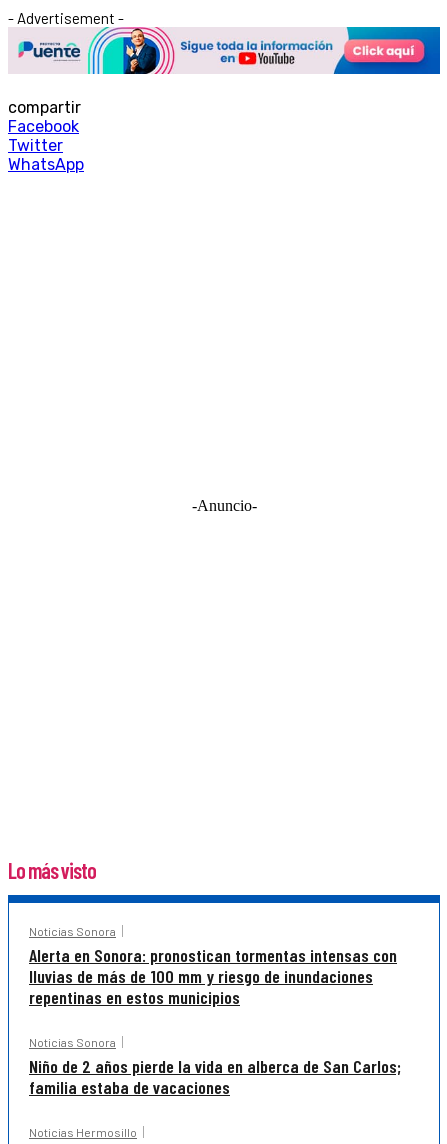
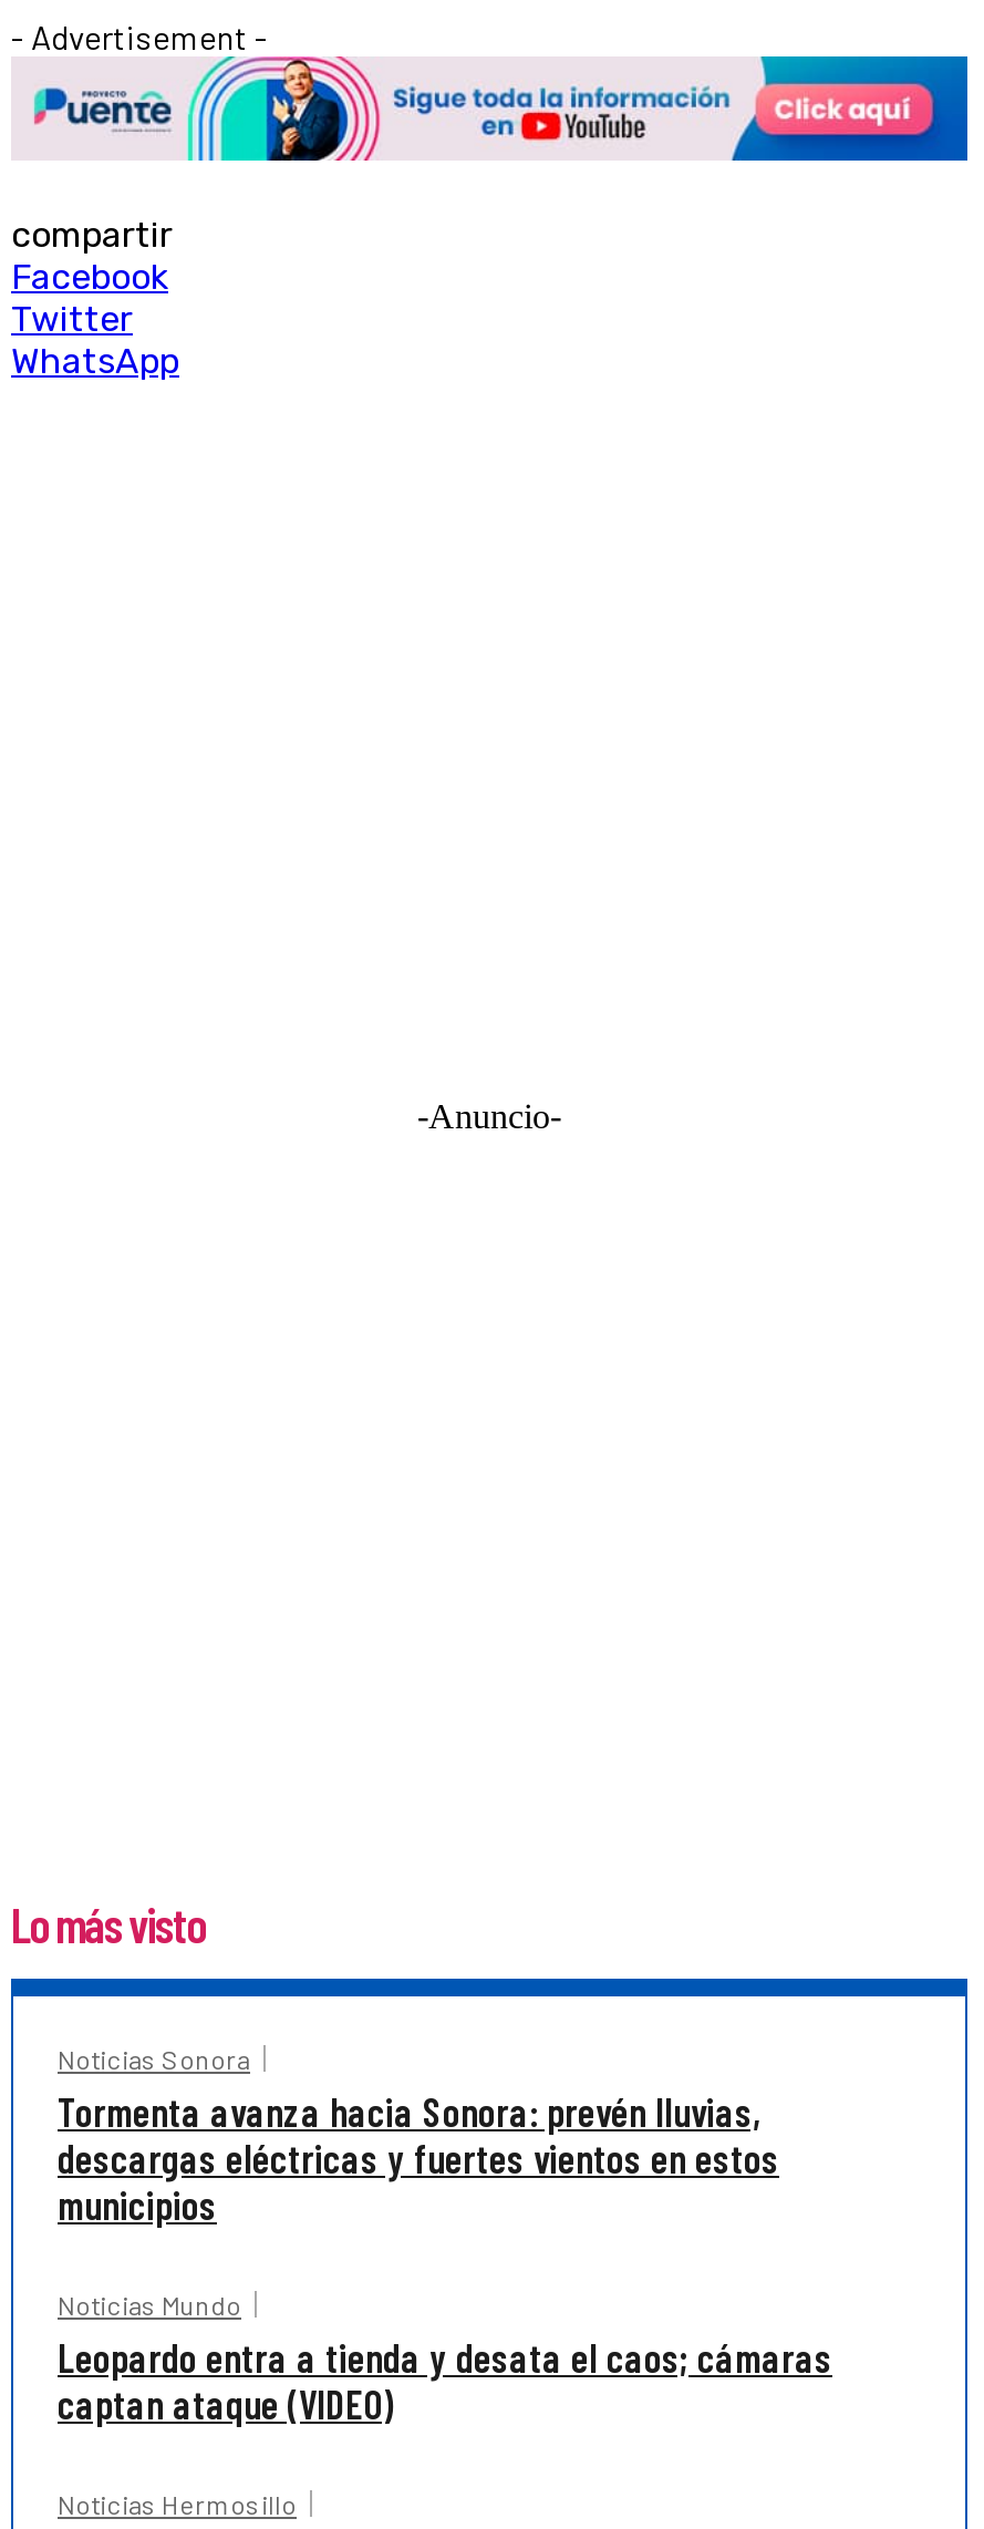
- Alerta en Sonora: pronostican tormentas intensas con
- lluvias de más de 100 mm y riesgo de inundaciones
- repentinas en estos municipios
+ Tormenta avanza hacia Sonora: prevén lluvias,
+ descargas eléctricas y fuertes vientos en estos
+ municipios

- Noticias Sonora
- Niño de 2 años pierde la vida en alberca de San Carlos;
- familia estaba de vacaciones
+ Noticias Mundo
+ Leopardo entra a tienda y desata el caos; cámaras
+ captan ataque (VIDEO)
